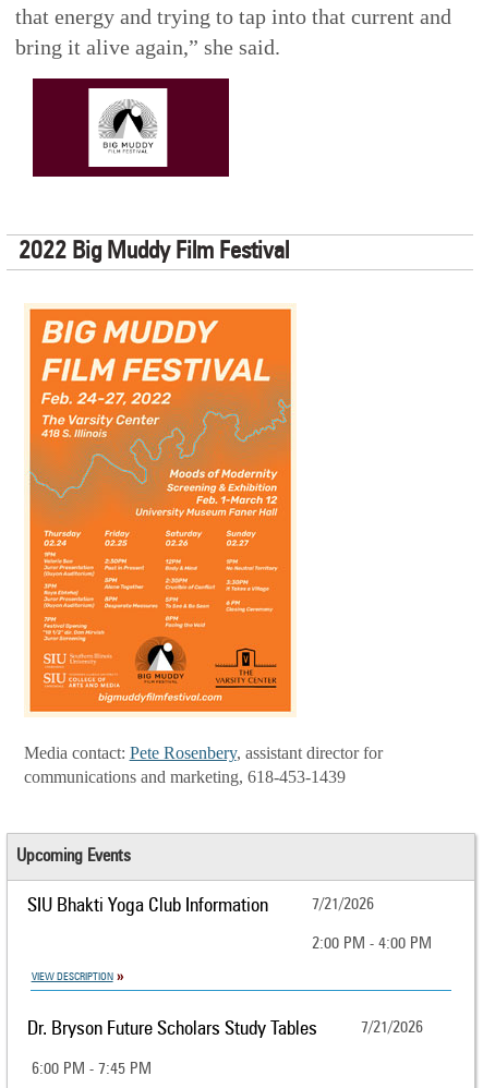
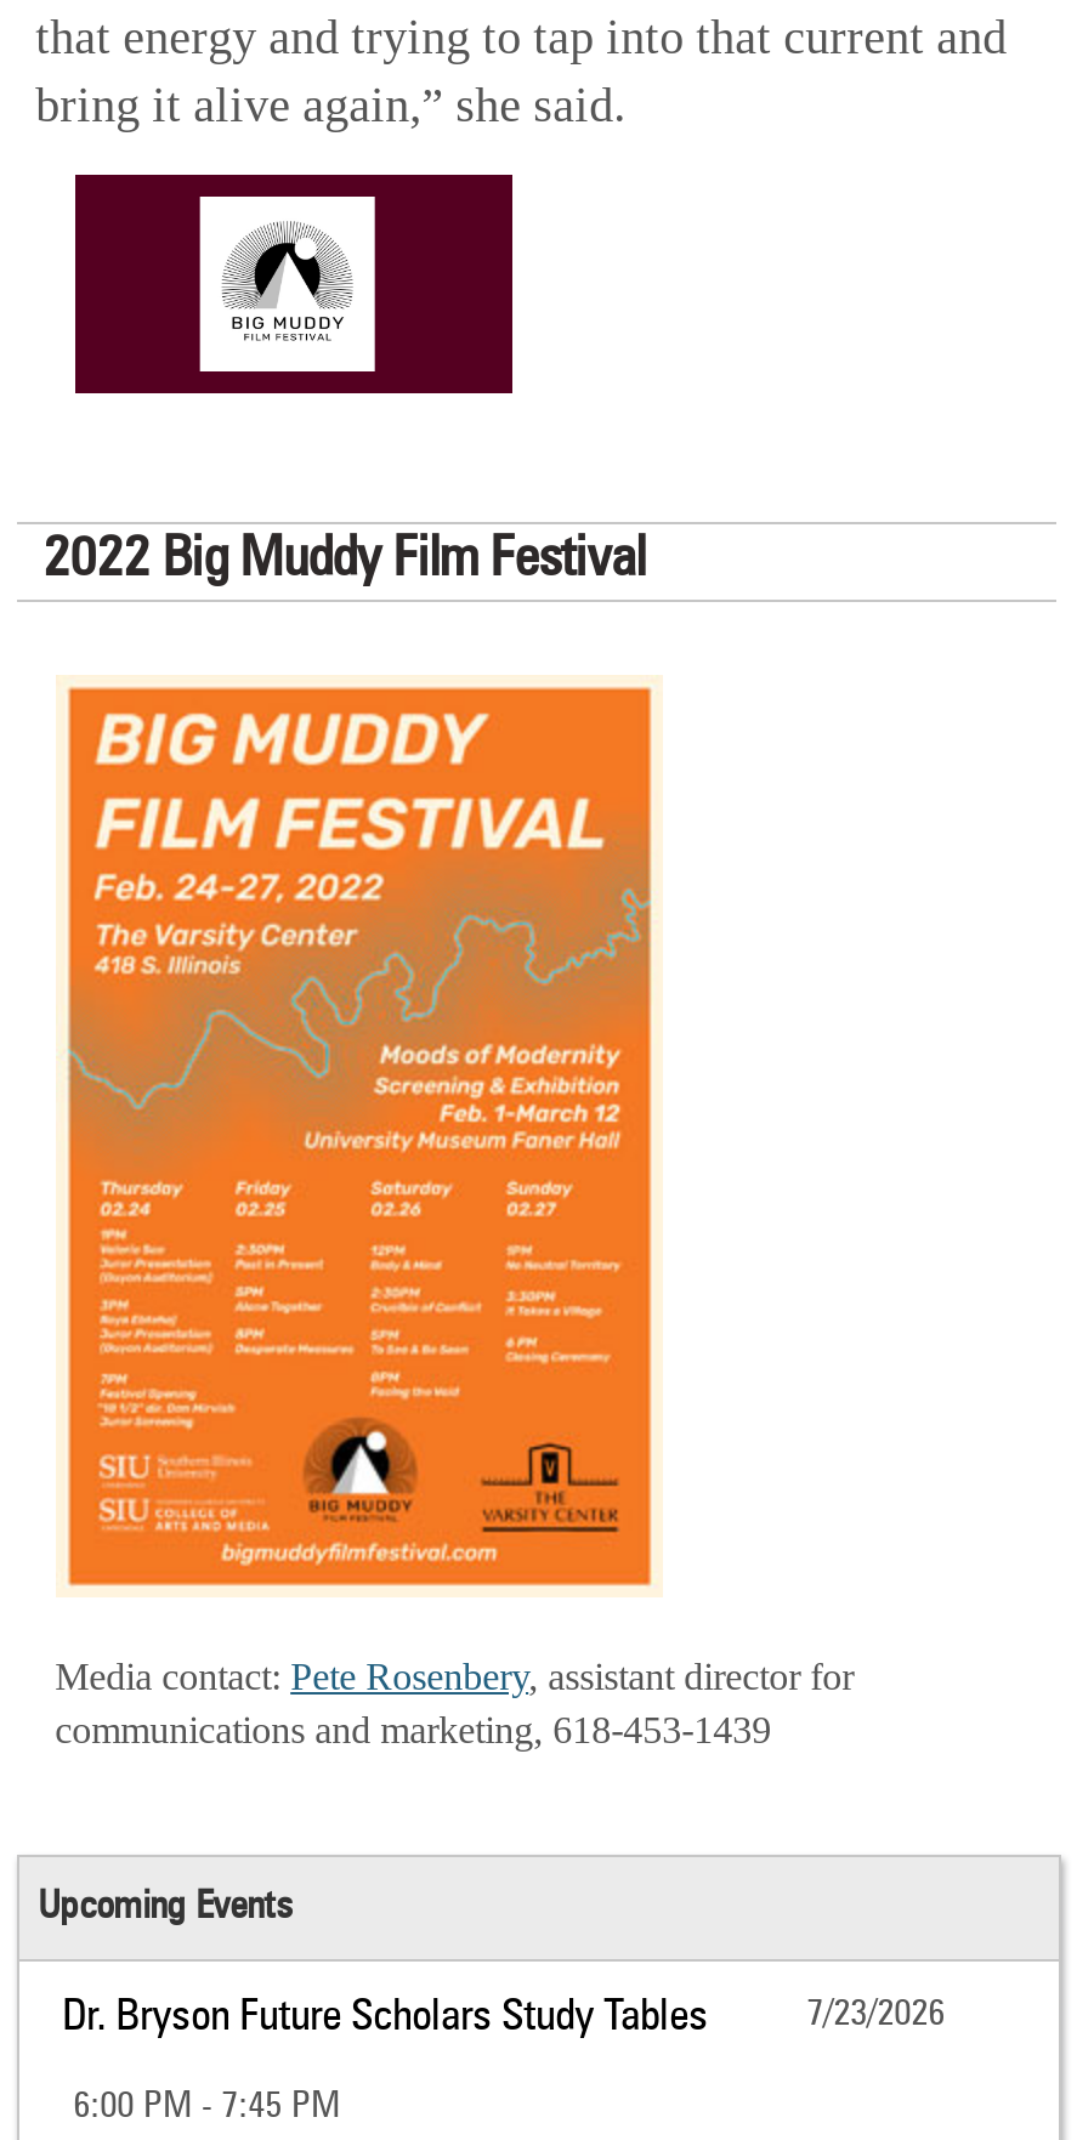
- SIU Bhakti Yoga Club Information
- 7/21/2026
- 2:00 PM - 4:00 PM
- VIEW DESCRIPTION

- 7/21/2026
+ 7/23/2026
